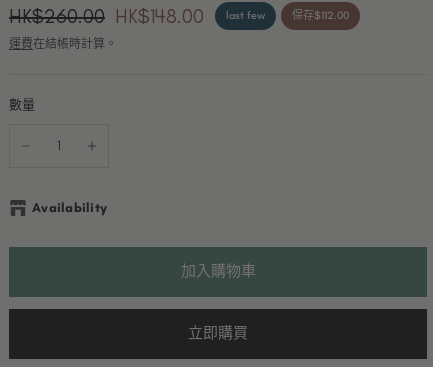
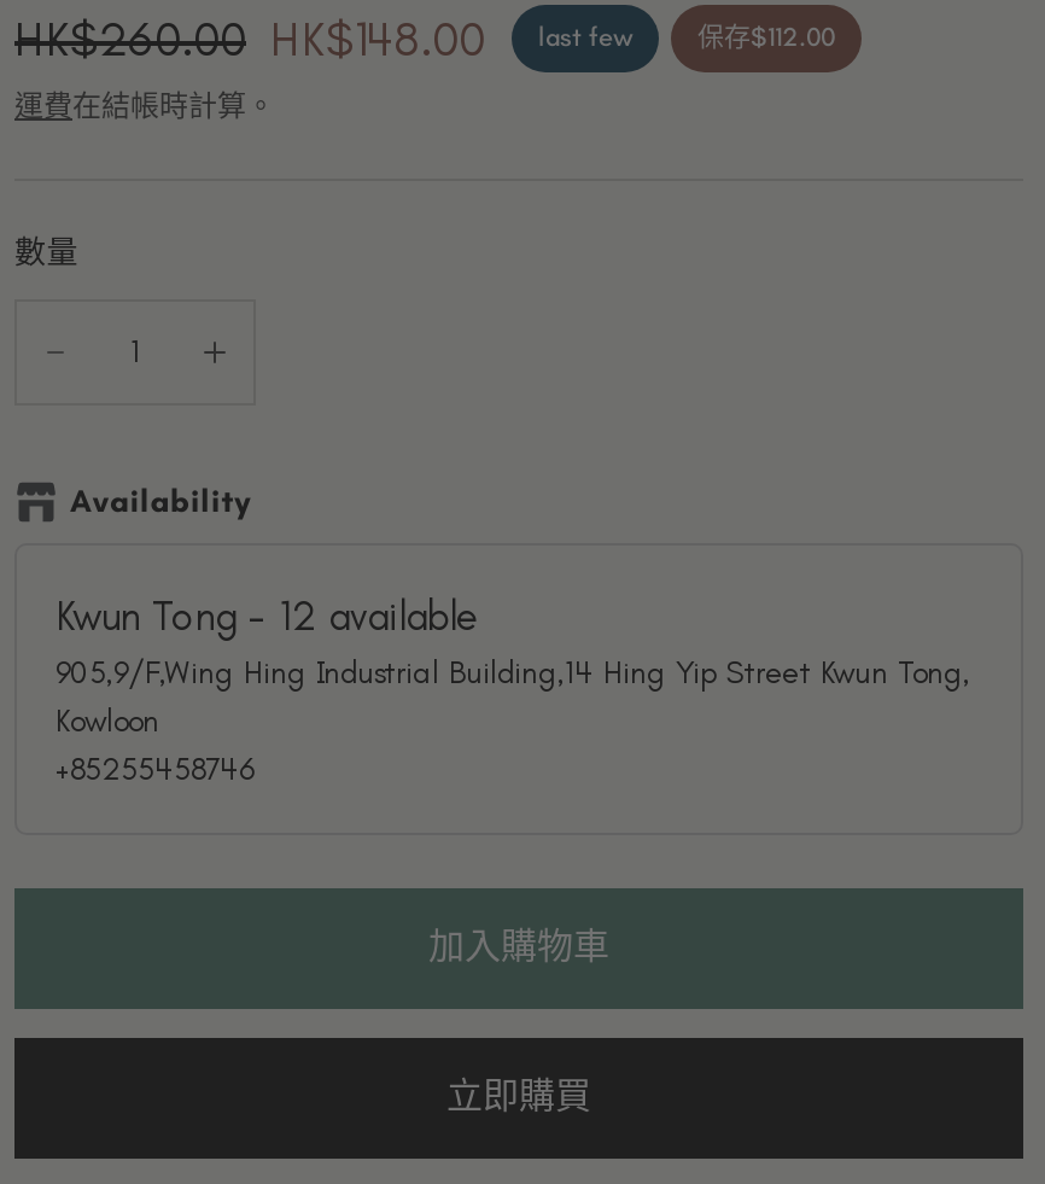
+ Kwun Tong - 12 available
+ 905,9/F,Wing Hing Industrial Building,14 Hing Yip Street Kwun Tong,
+ Kowloon
+ +85255458746
